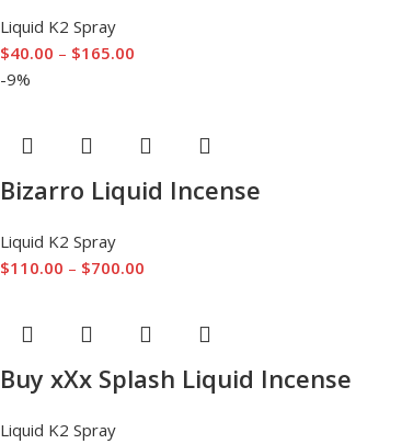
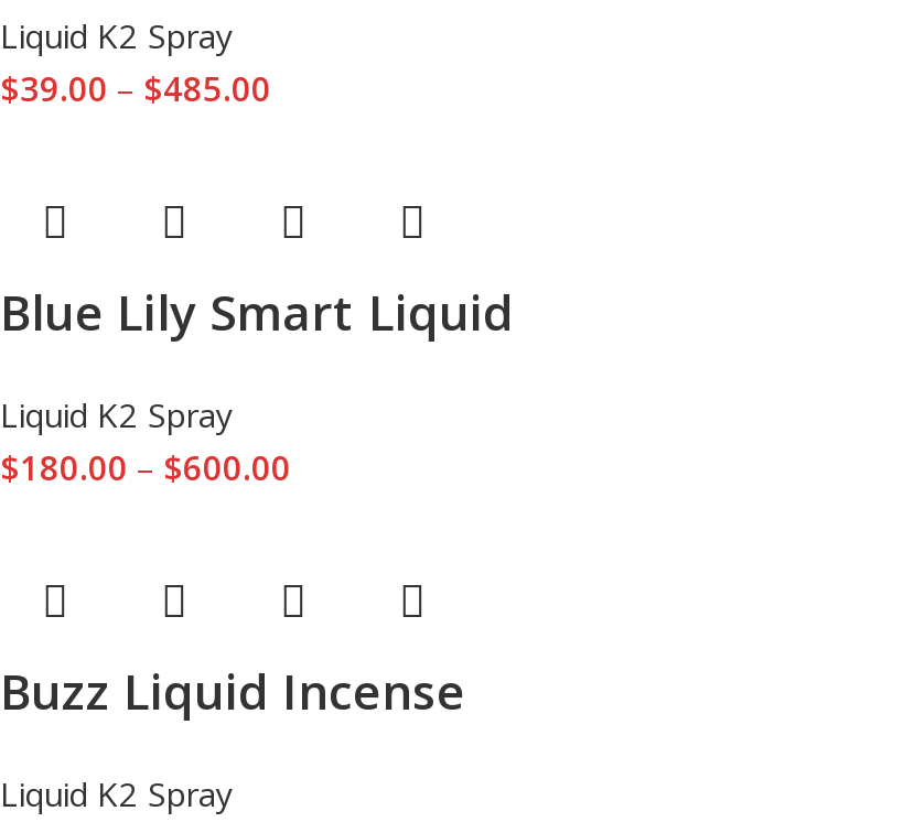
- $40.00 – $165.00
- -9%
+ $39.00 – $485.00

- Bizarro Liquid Incense
+ Blue Lily Smart Liquid

- $110.00 – $700.00
+ $180.00 – $600.00

- Buy xXx Splash Liquid Incense
+ Buzz Liquid Incense
